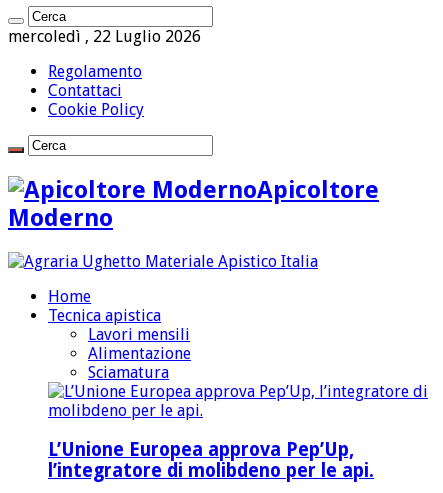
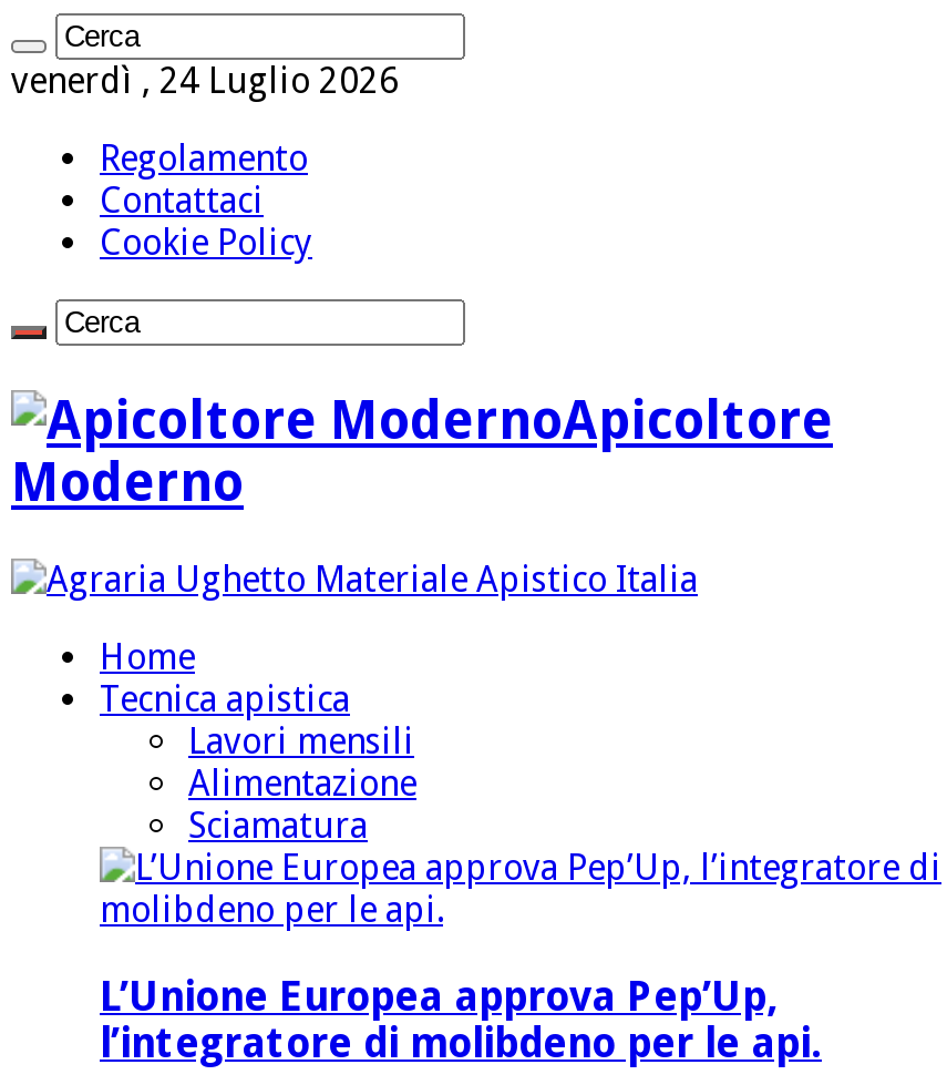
- mercoledì , 22 Luglio 2026
+ venerdì , 24 Luglio 2026
